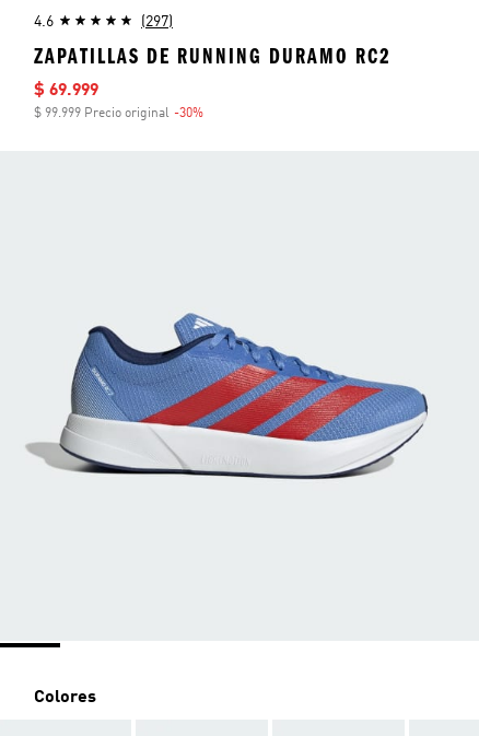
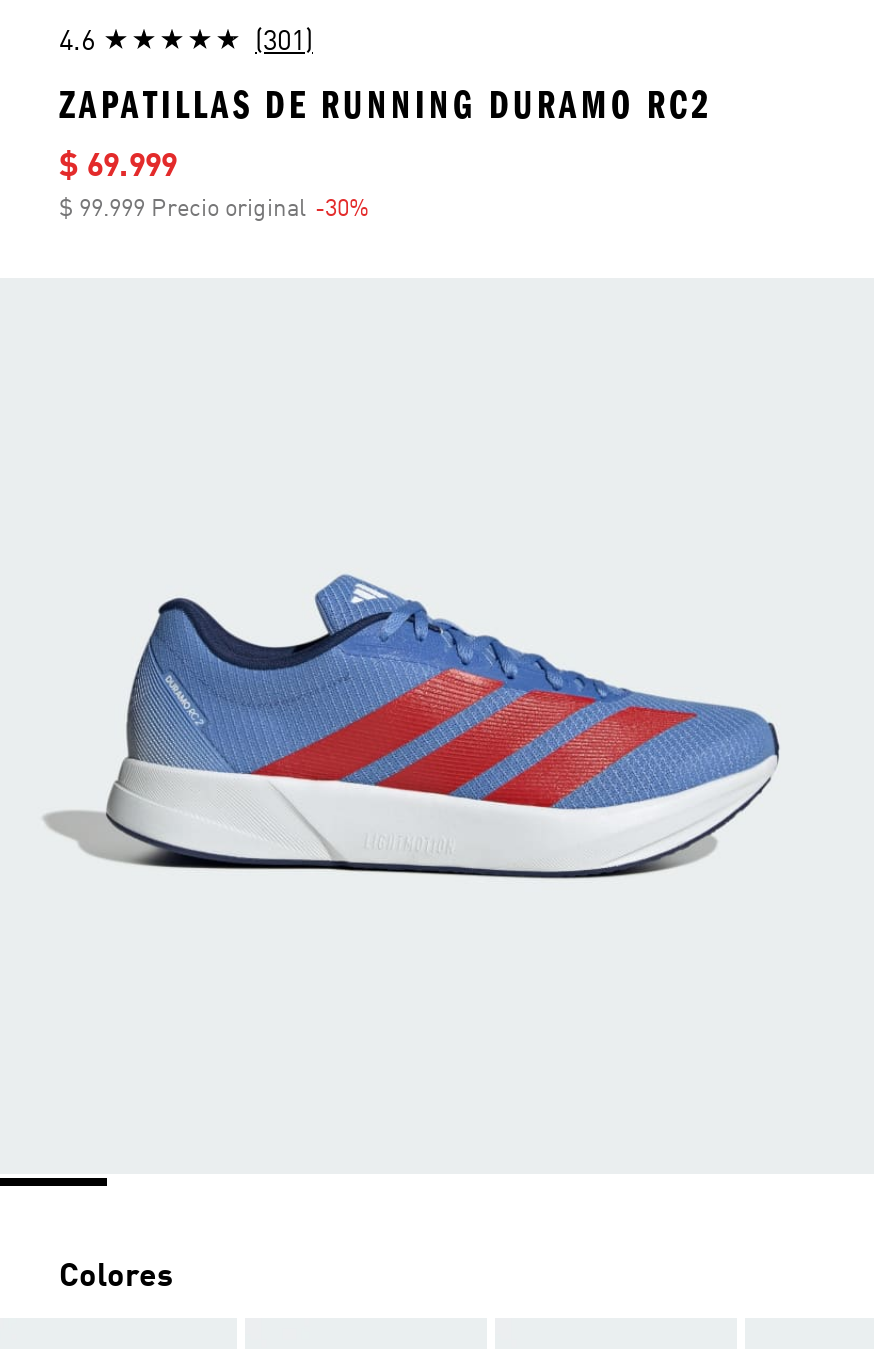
- (297)
+ (301)
